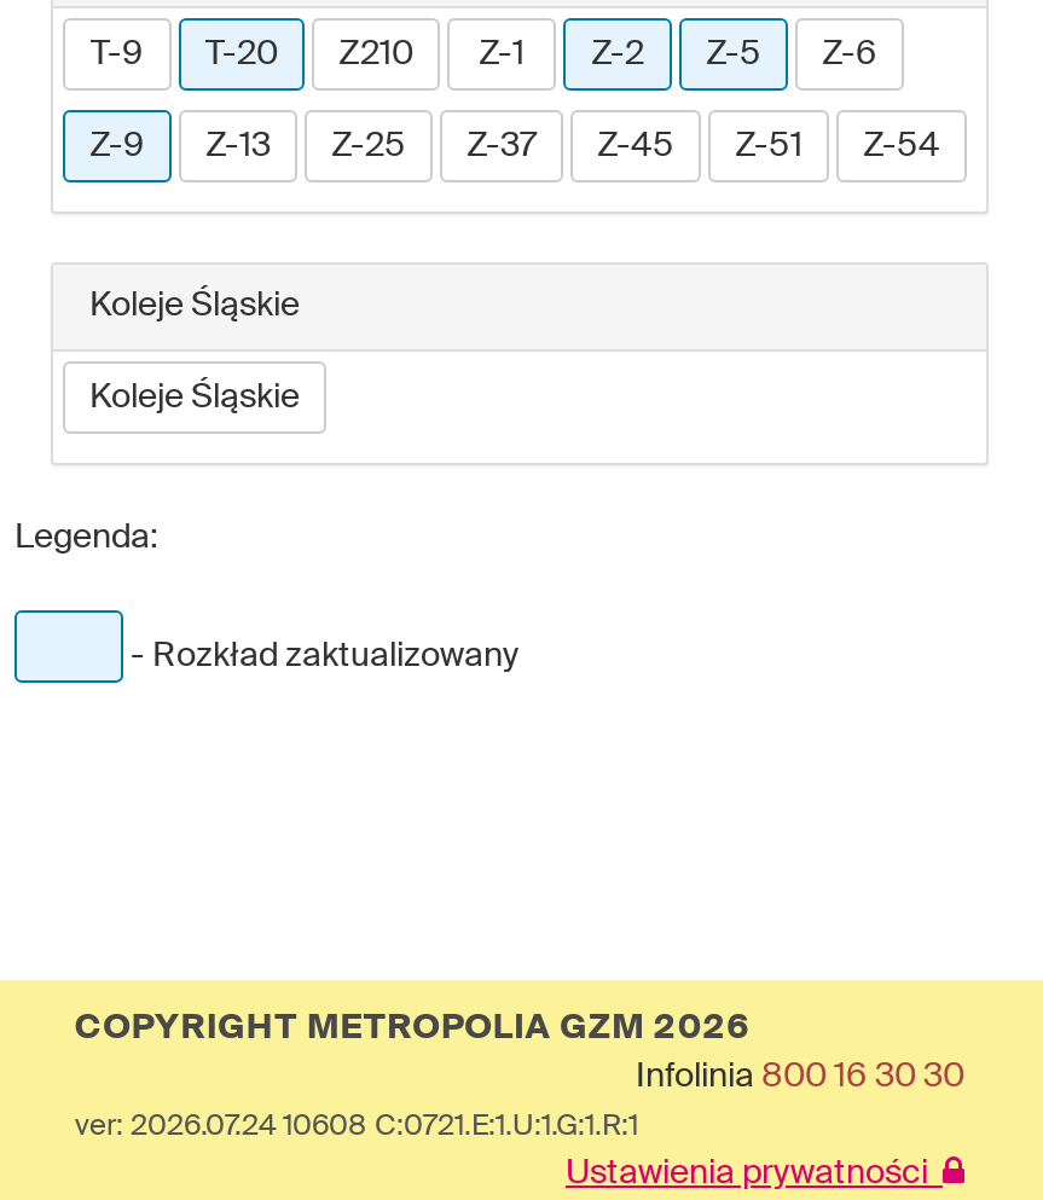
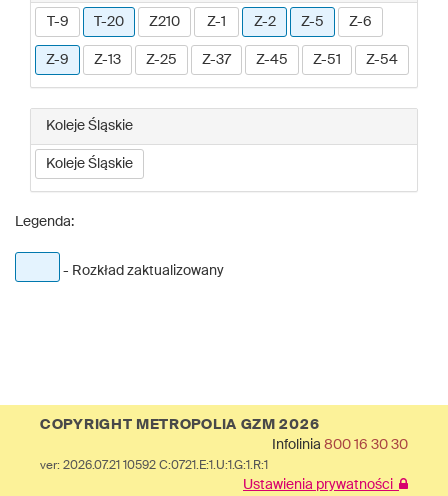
- ver: 2026.07.24 10608 C:0721.E:1.U:1.G:1.R:1
+ ver: 2026.07.21 10592 C:0721.E:1.U:1.G:1.R:1
